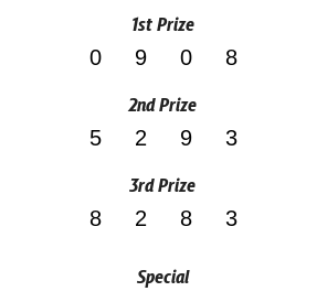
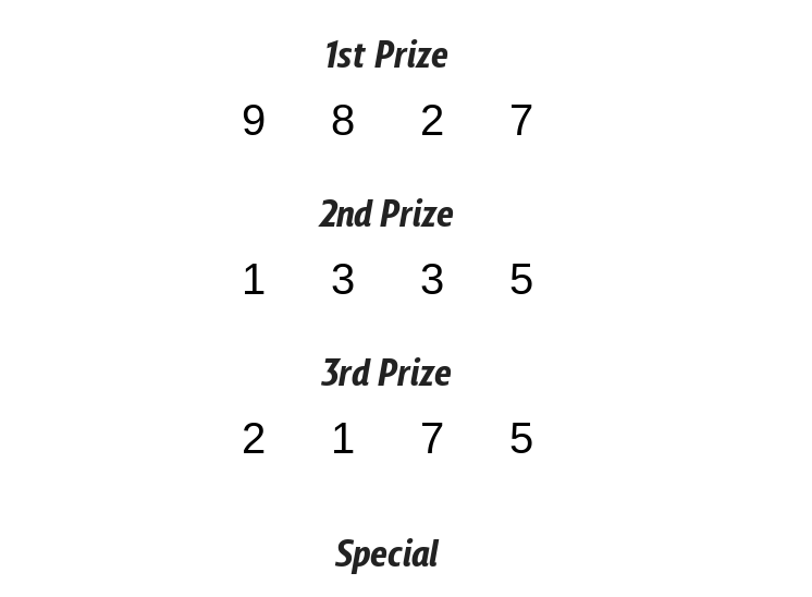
- 0908
+ 9827

- 5293
+ 1335

- 8283
+ 2175
